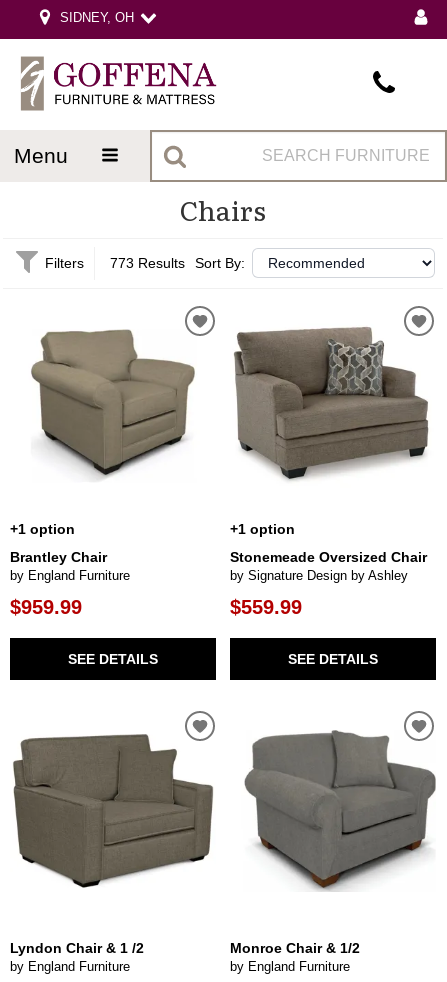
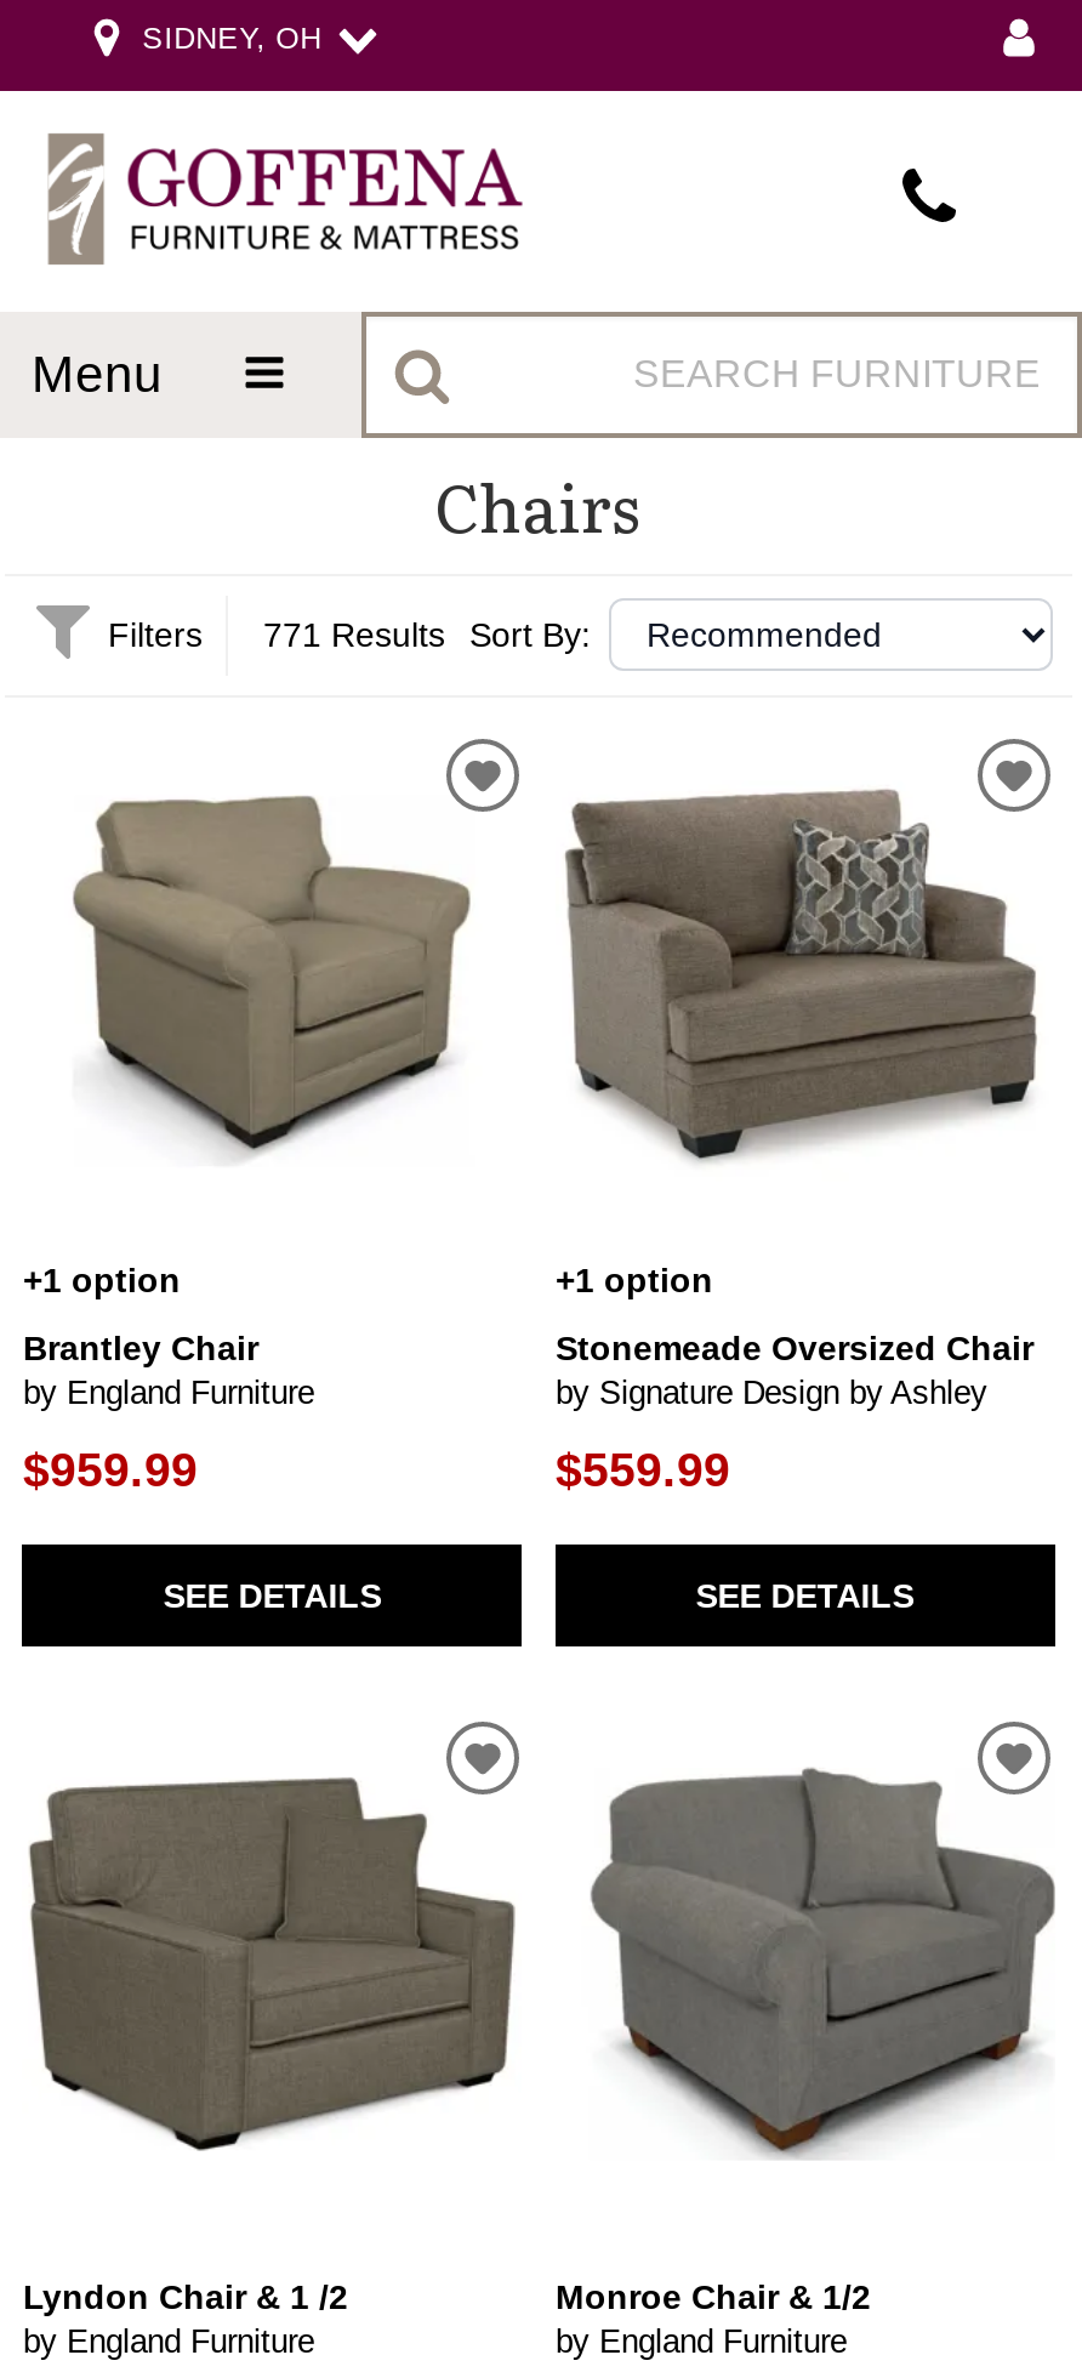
- Filters 773 Results Sort By:
+ Filters 771 Results Sort By:
